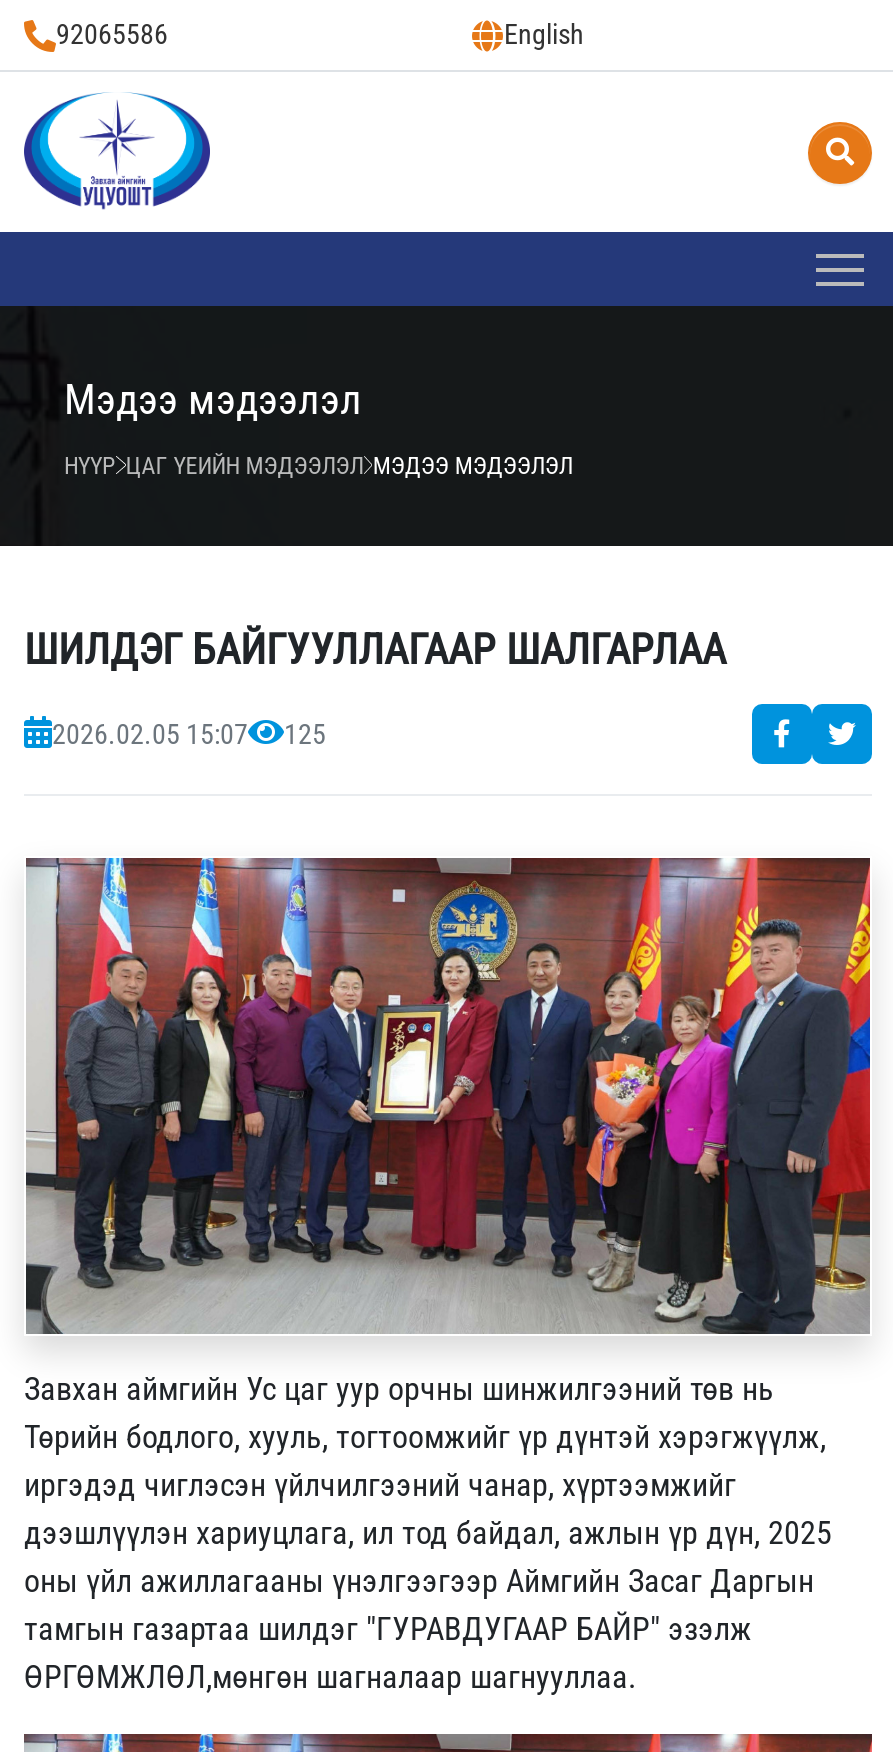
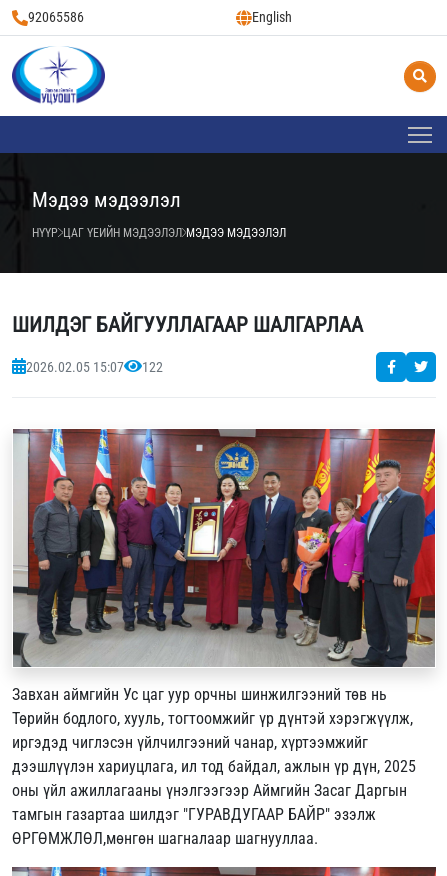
- 2026.02.05 15:07 125
+ 2026.02.05 15:07 122
